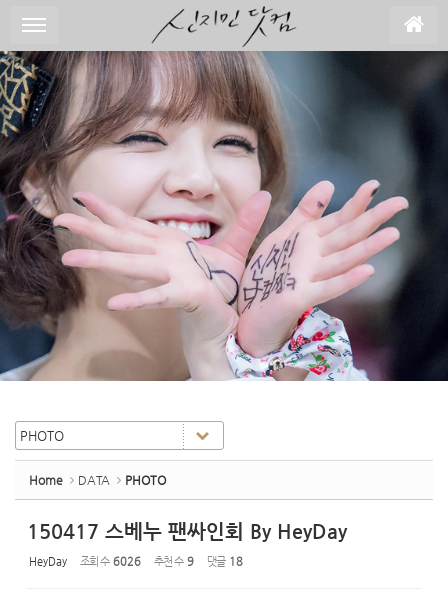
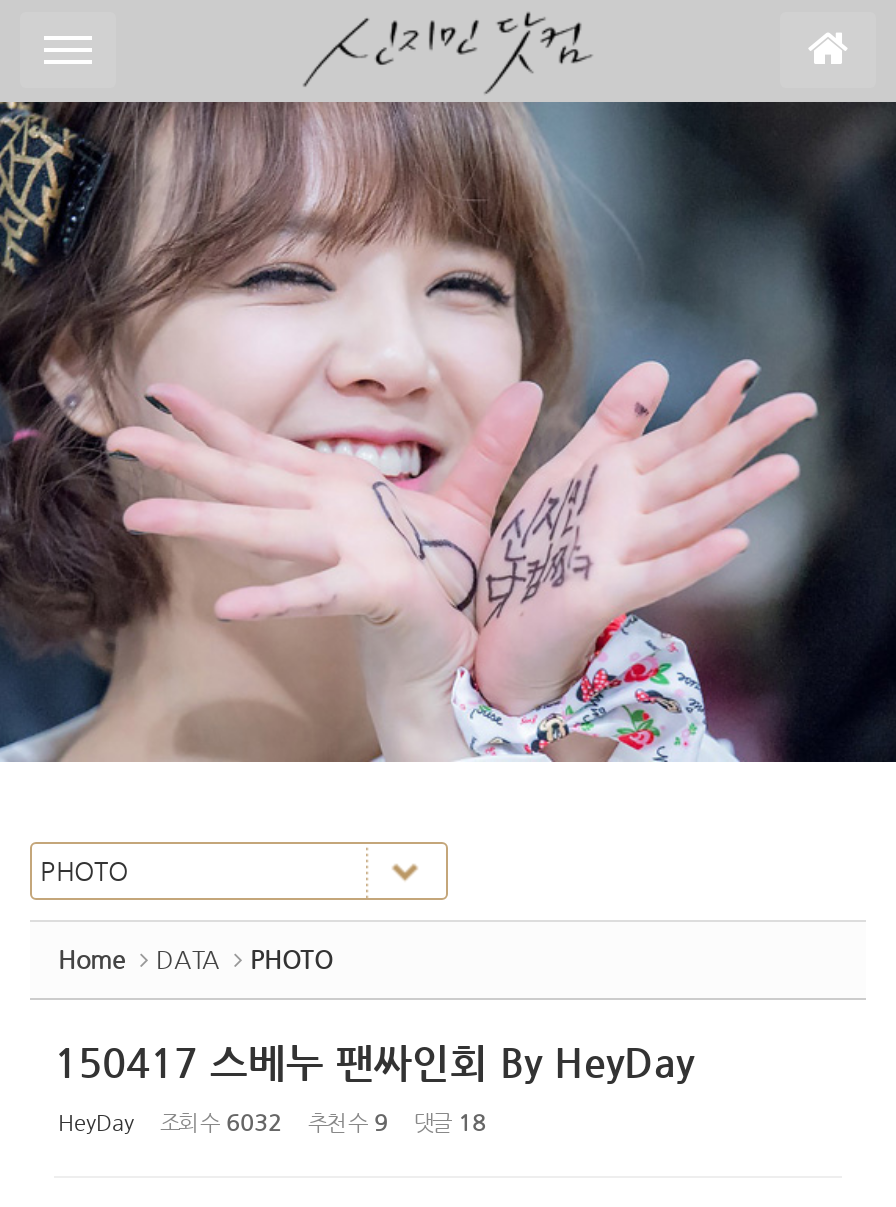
- HeyDay 조회 수 6026 추천 수 9 댓글 18
+ HeyDay 조회 수 6032 추천 수 9 댓글 18
